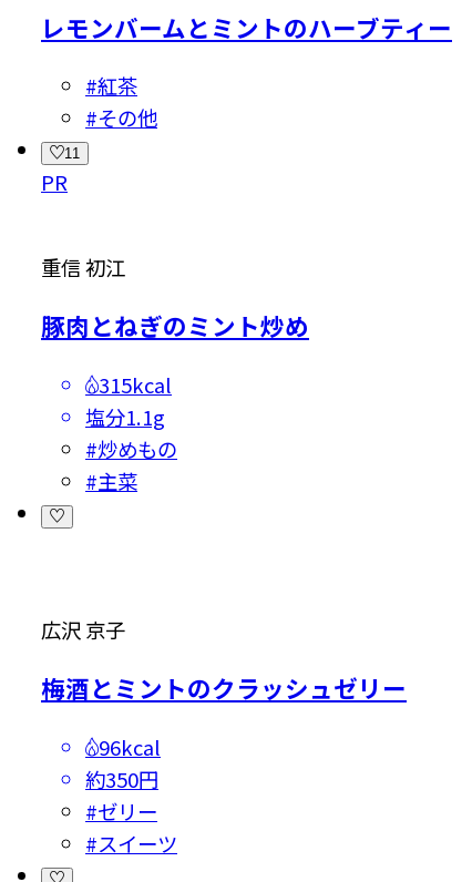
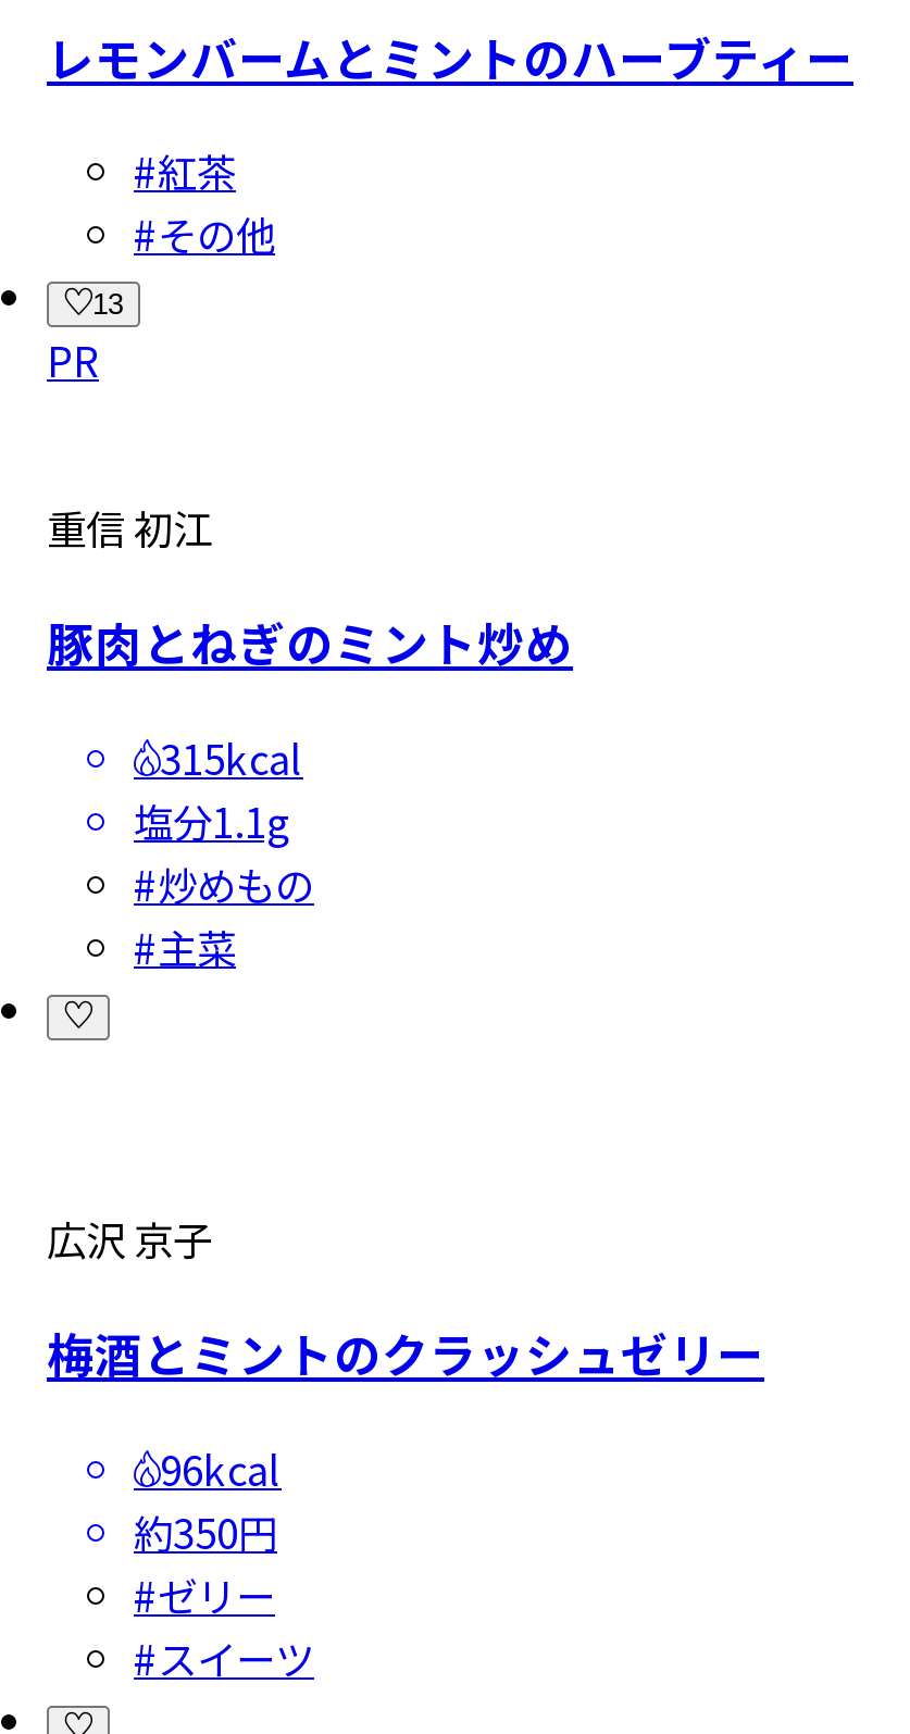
- 11
+ 13
